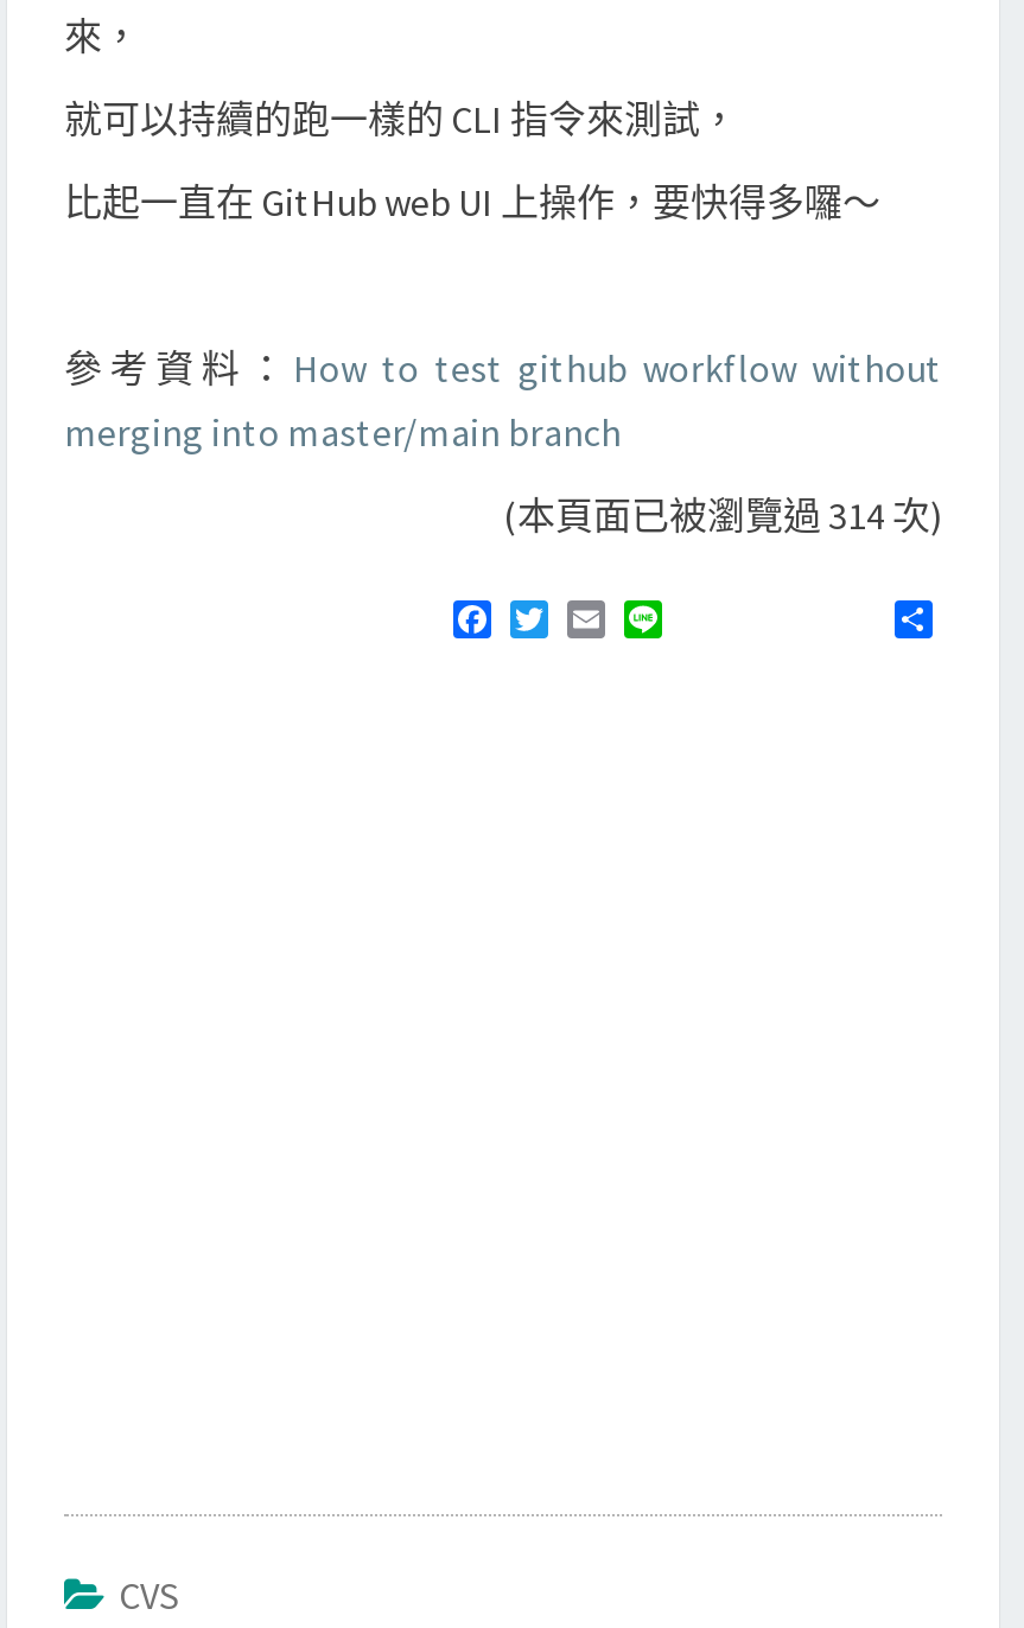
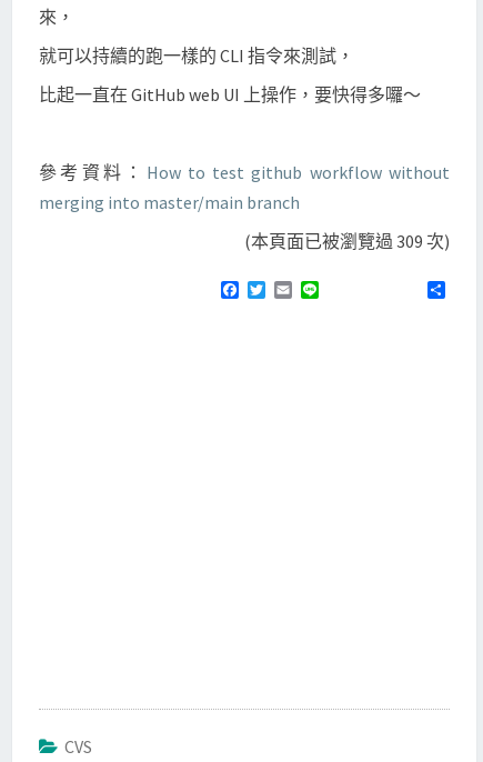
- (本頁面已被瀏覽過 314 次)
+ (本頁面已被瀏覽過 309 次)
